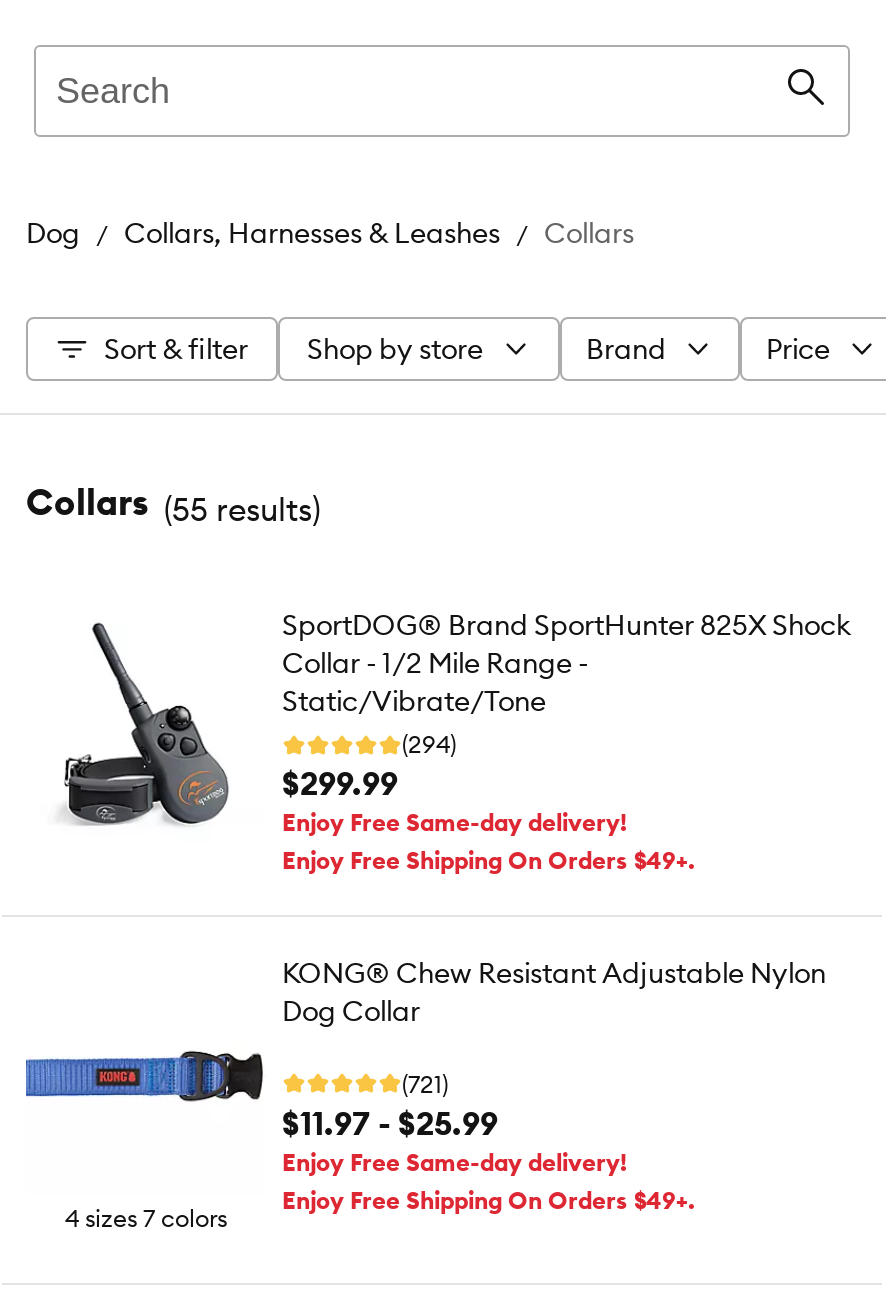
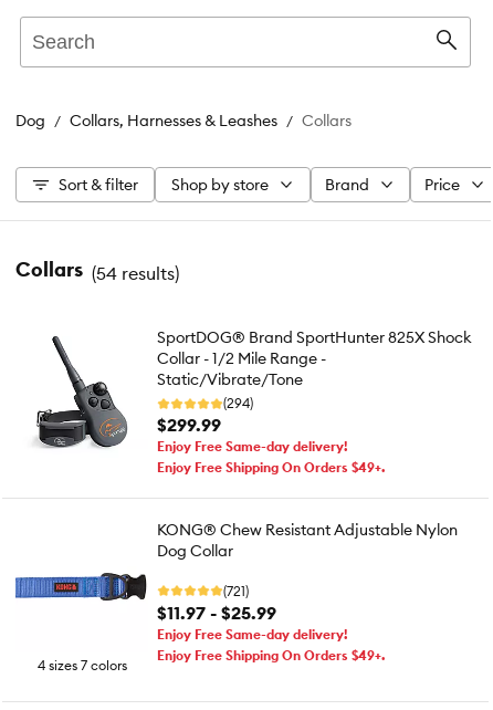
- Collars (55 results)
+ Collars (54 results)
